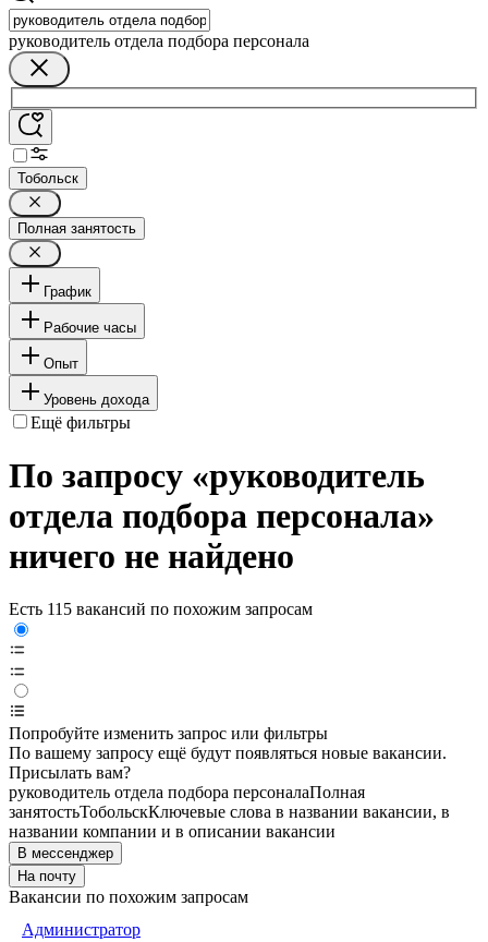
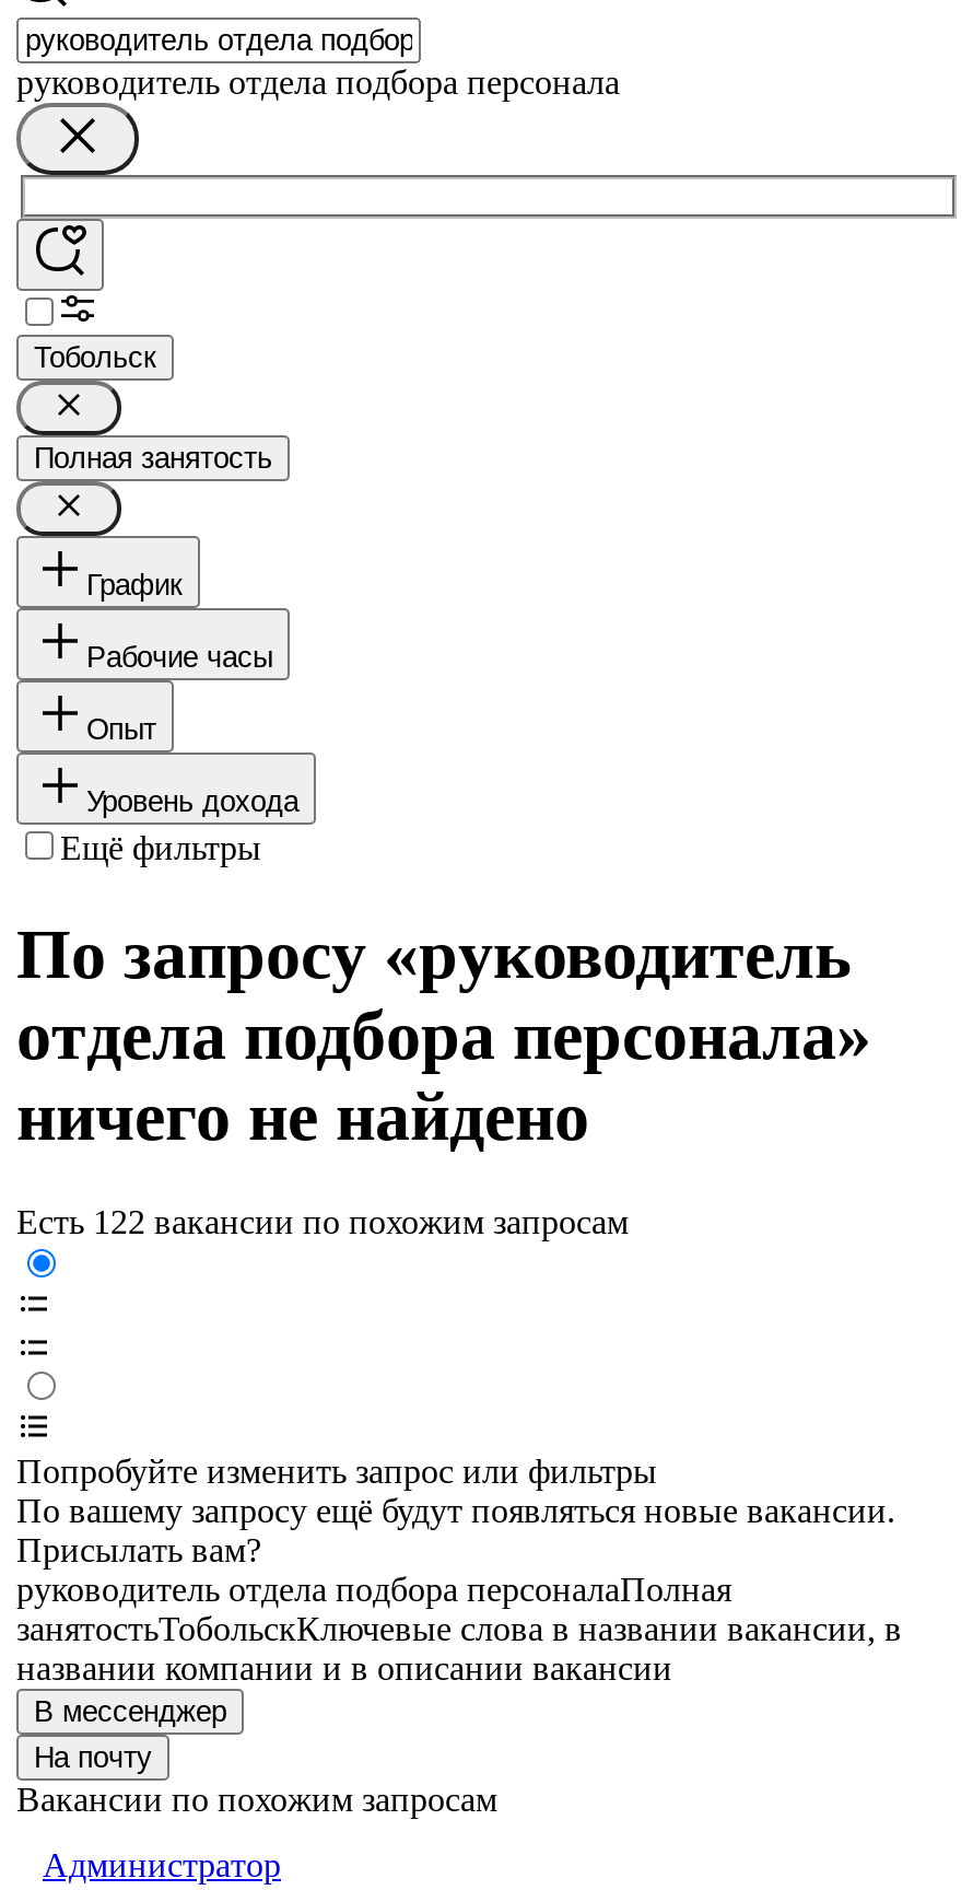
- Есть 115 вакансий по похожим запросам
+ Есть 122 вакансии по похожим запросам
